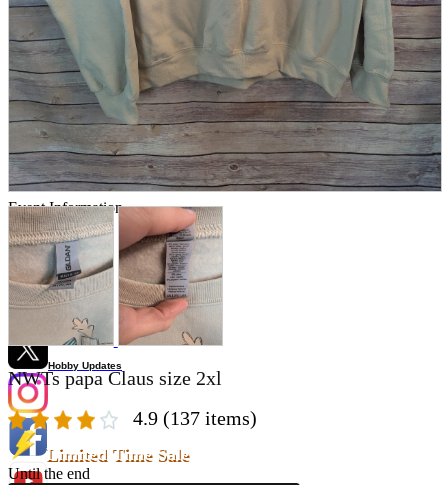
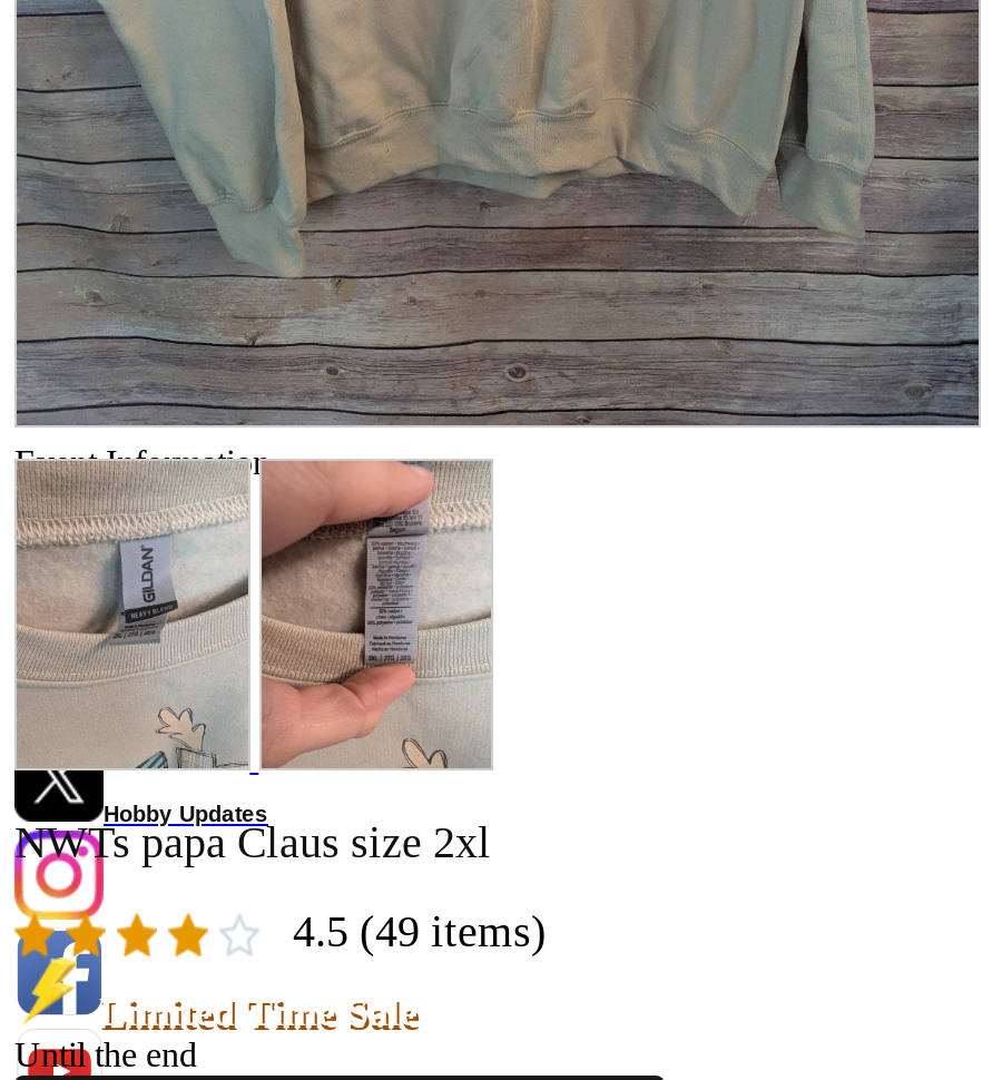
- 4.9 (137 items)
+ 4.5 (49 items)
